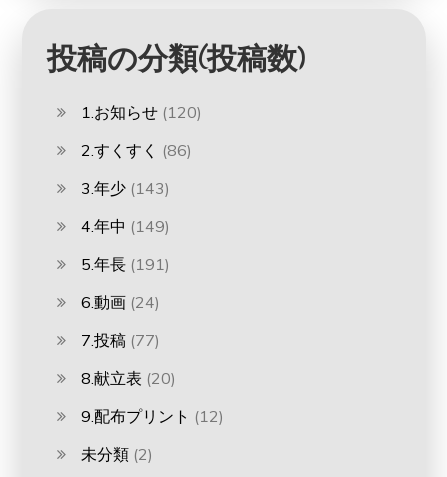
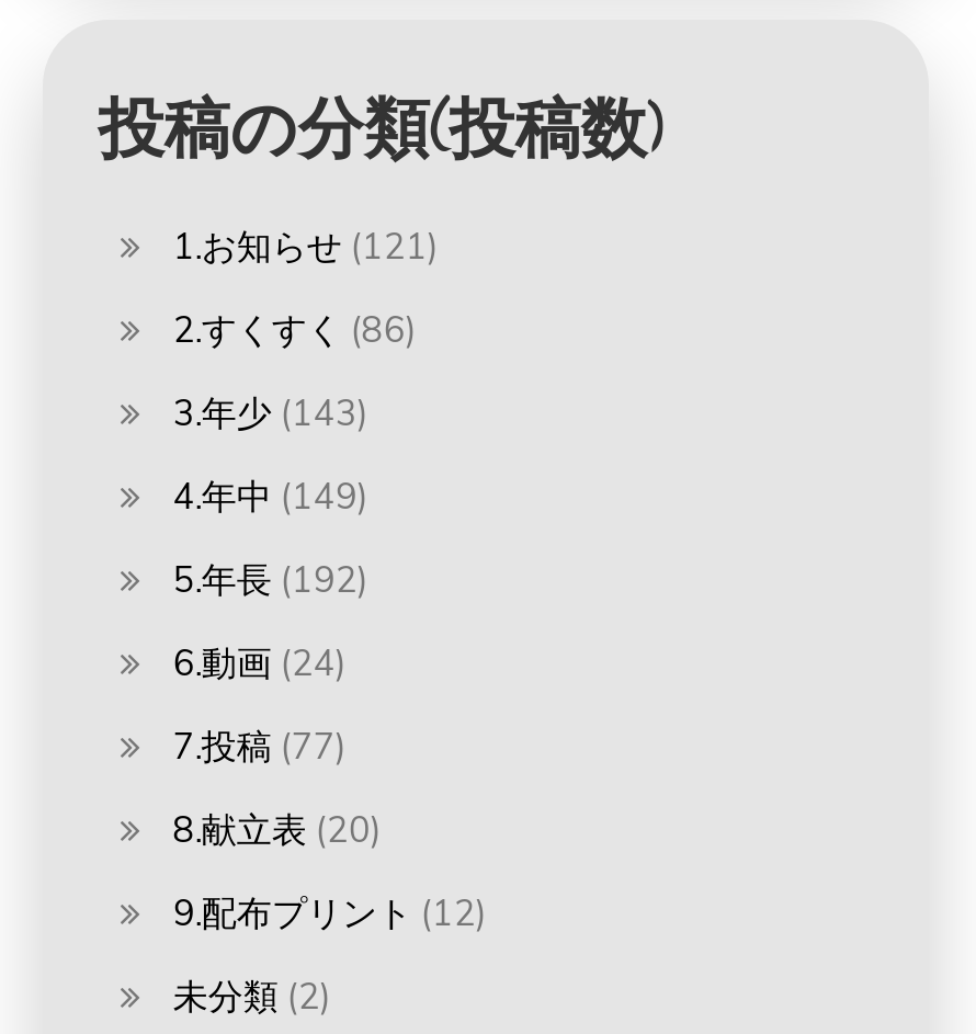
- 1.お知らせ(120)
+ 1.お知らせ(121)

- 5.年長(191)
+ 5.年長(192)
